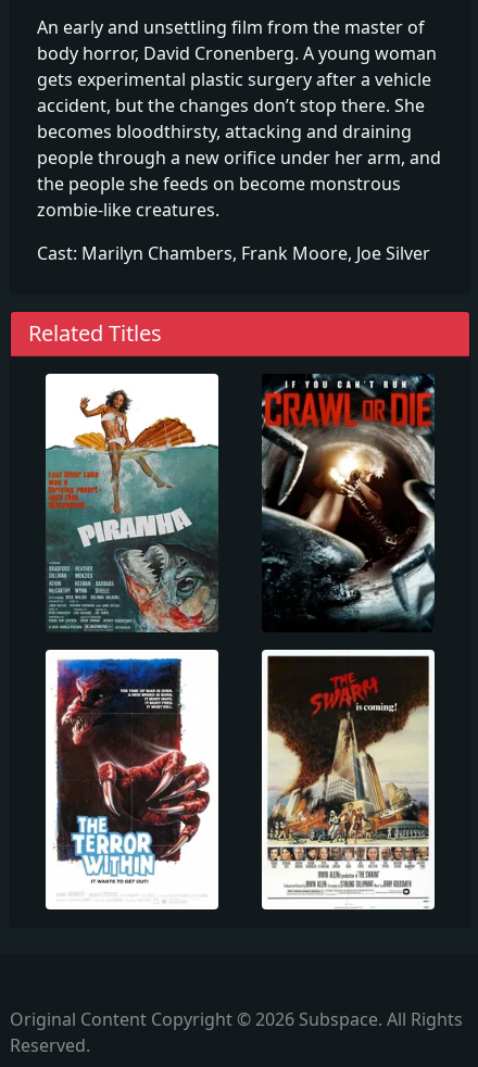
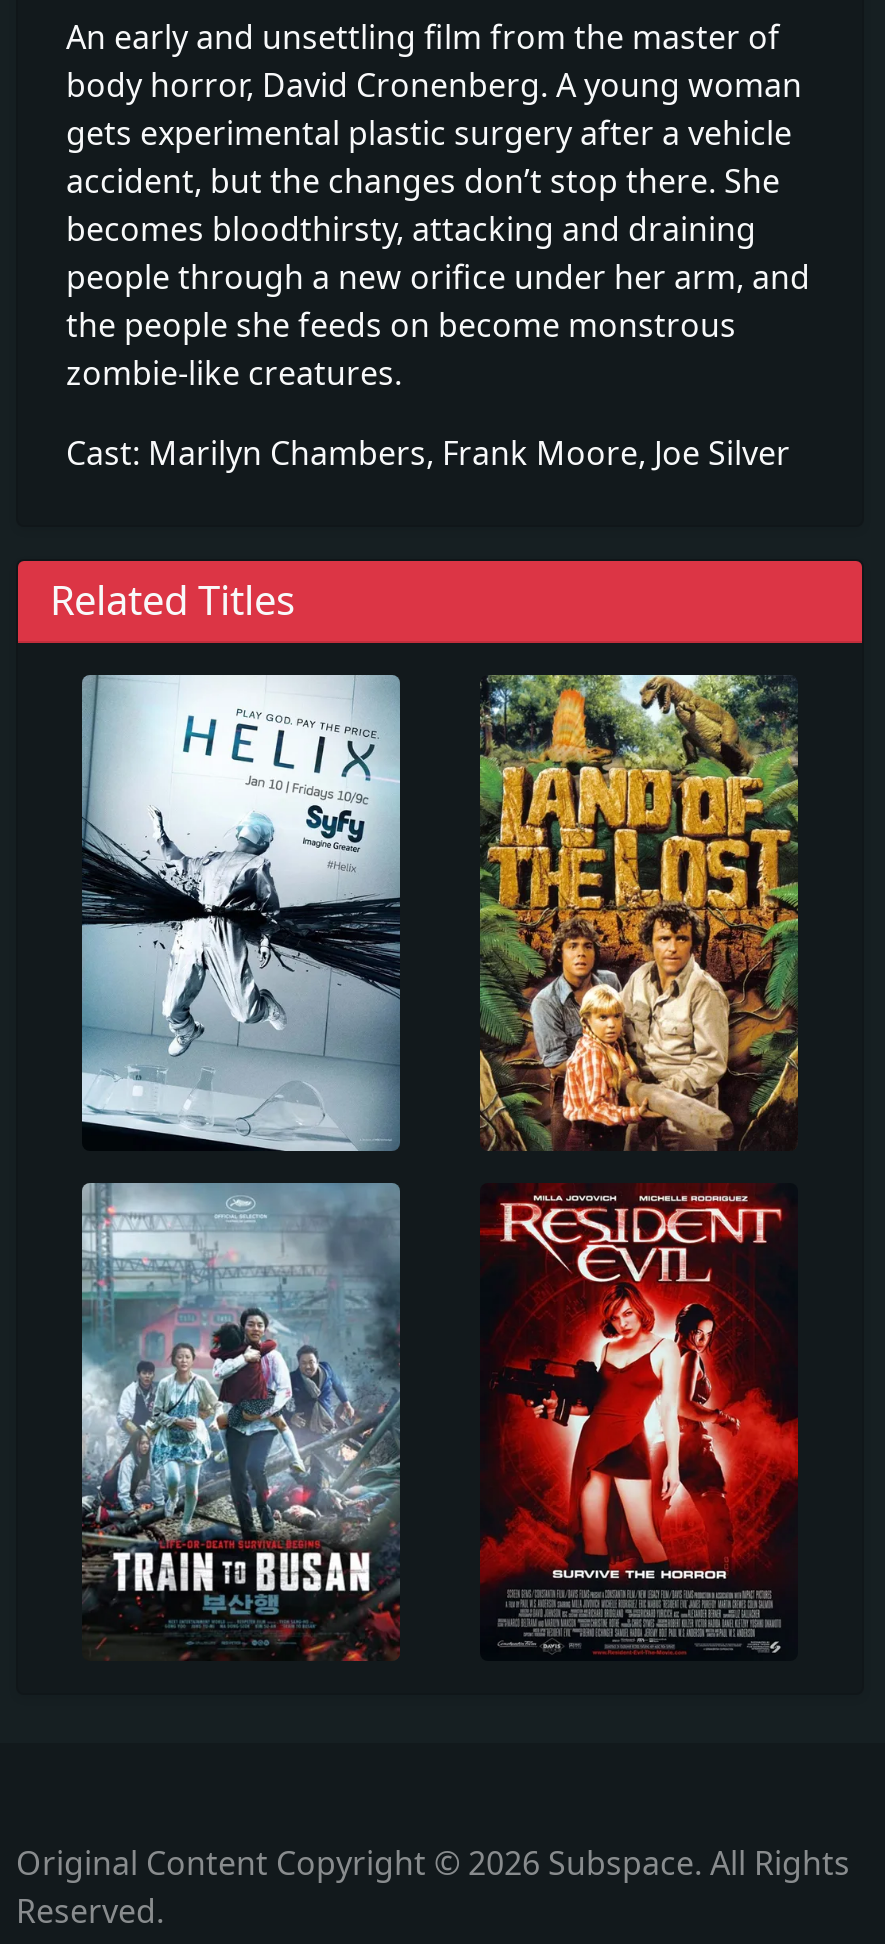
- [image]
+ [image]

- [image]
+ [image]

- [image]
+ [image]

- [image]
+ [image]
